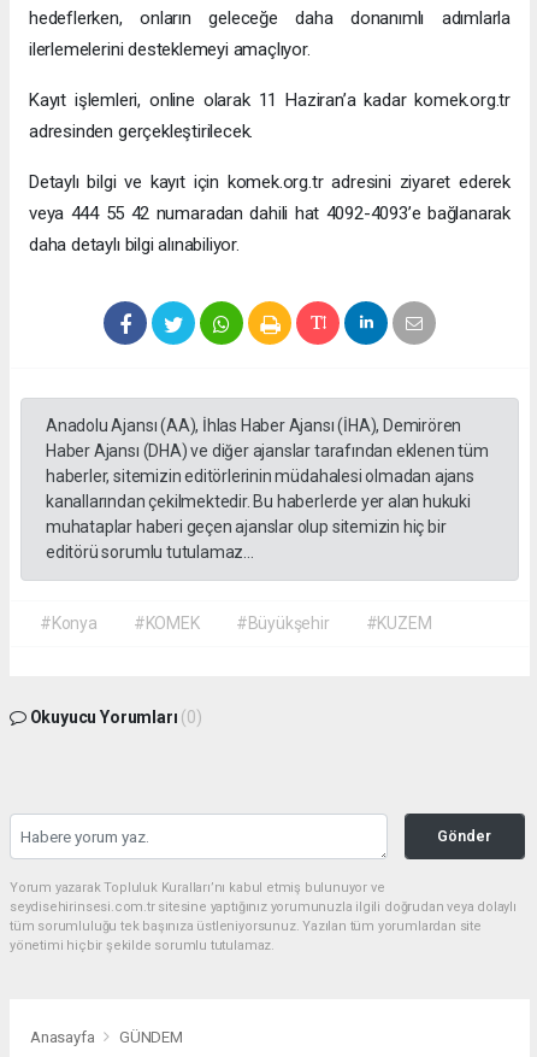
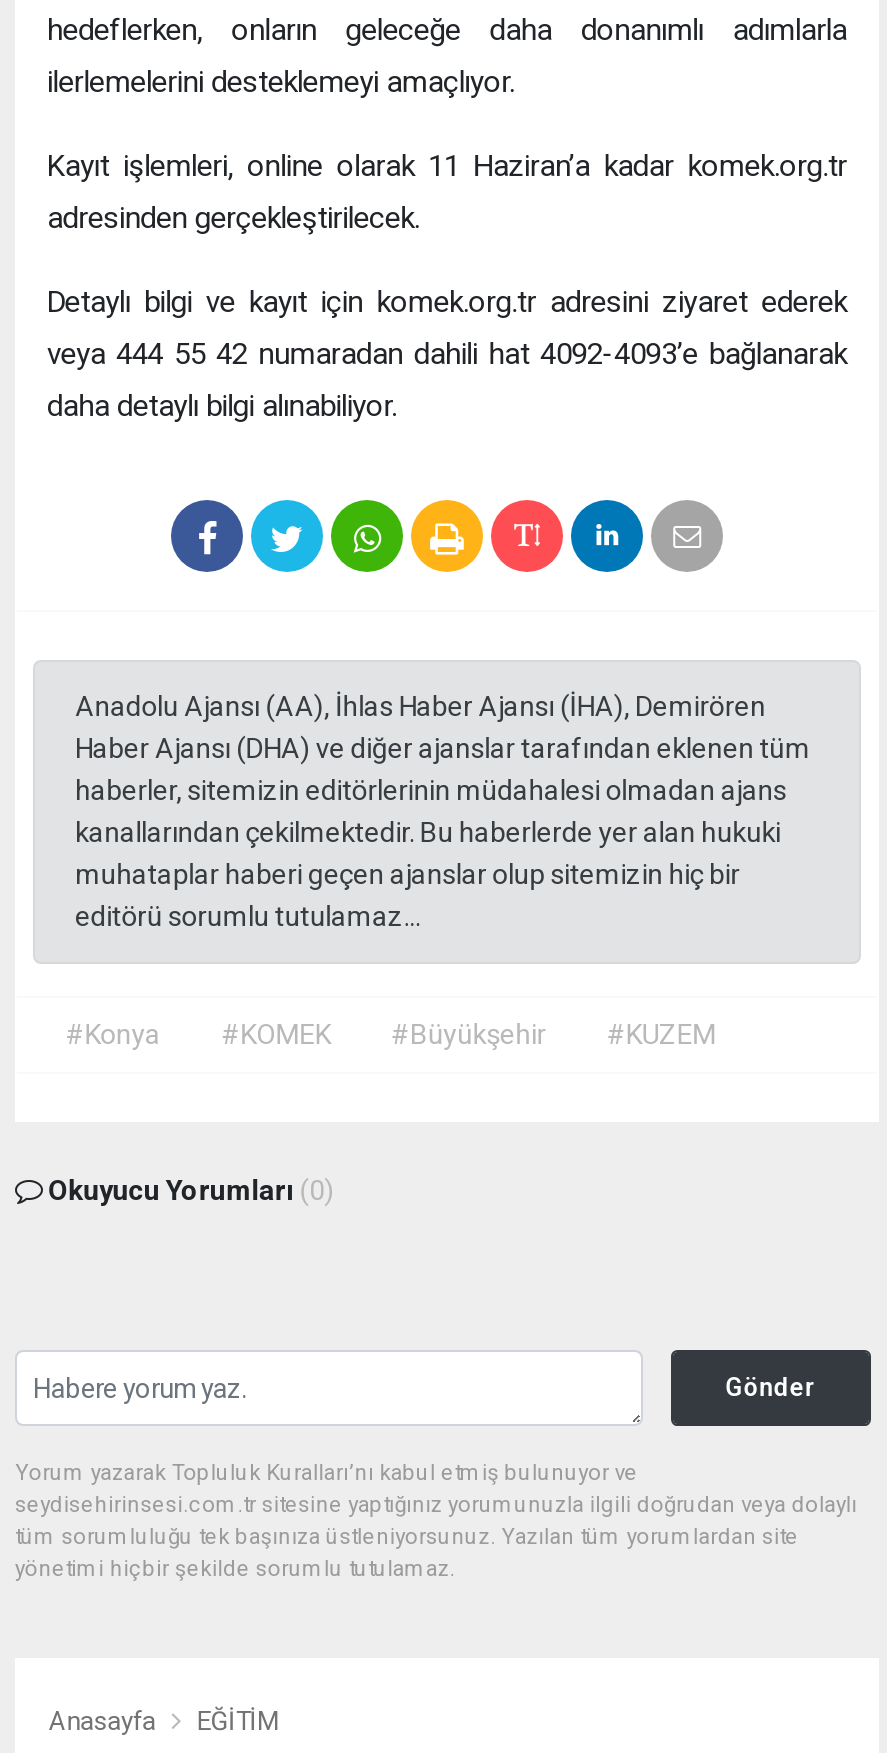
- GÜNDEM
+ EĞİTİM
